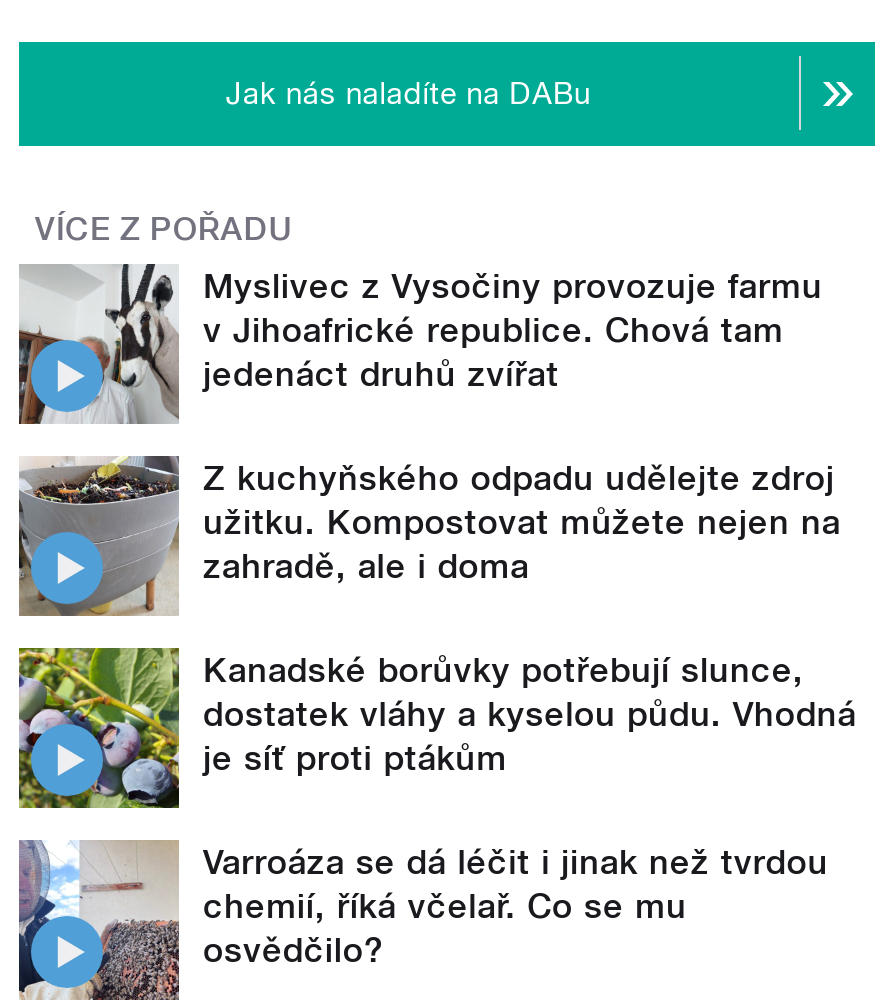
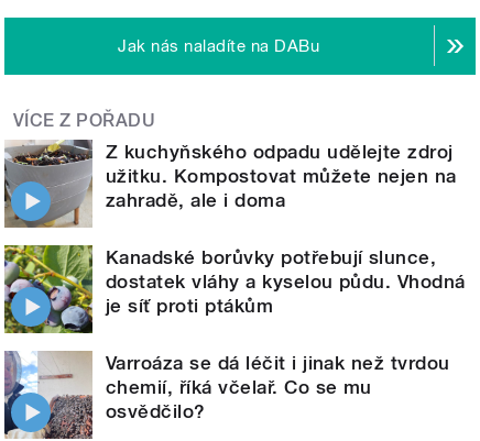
- [image]
- Myslivec z Vysočiny provozuje farmu
- v Jihoafrické republice. Chová tam
- jedenáct druhů zvířat
